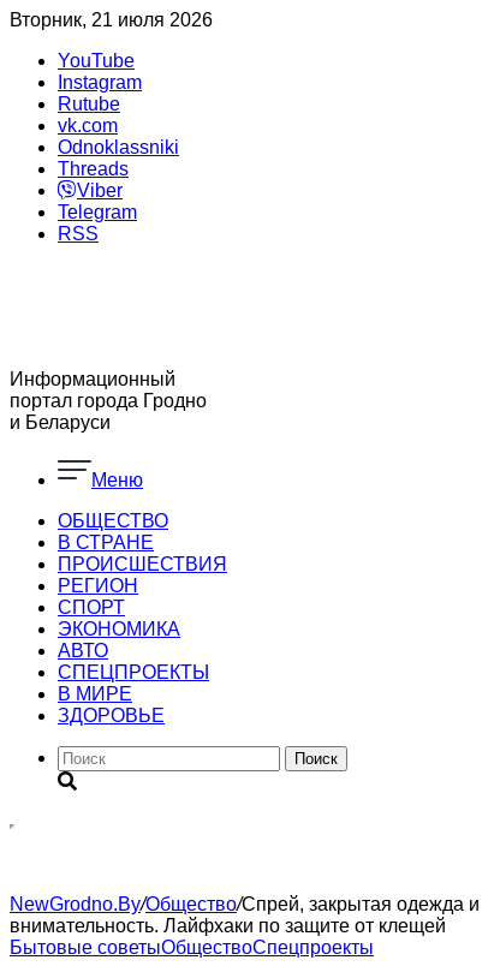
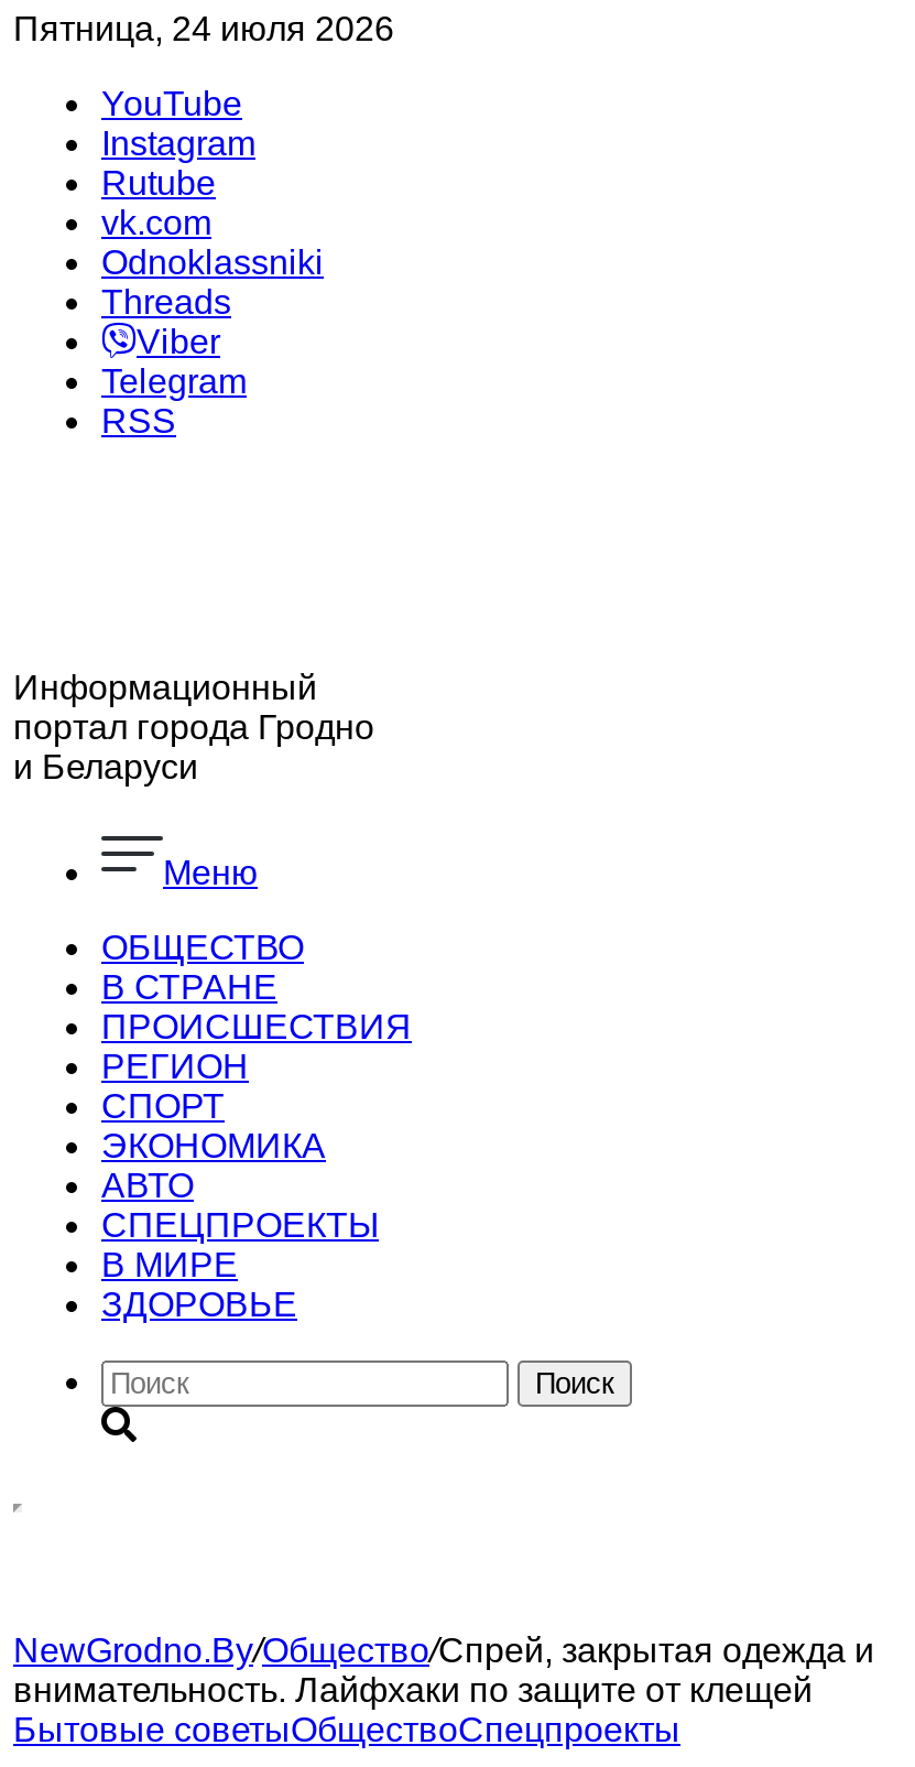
- Вторник, 21 июля 2026
+ Пятница, 24 июля 2026
